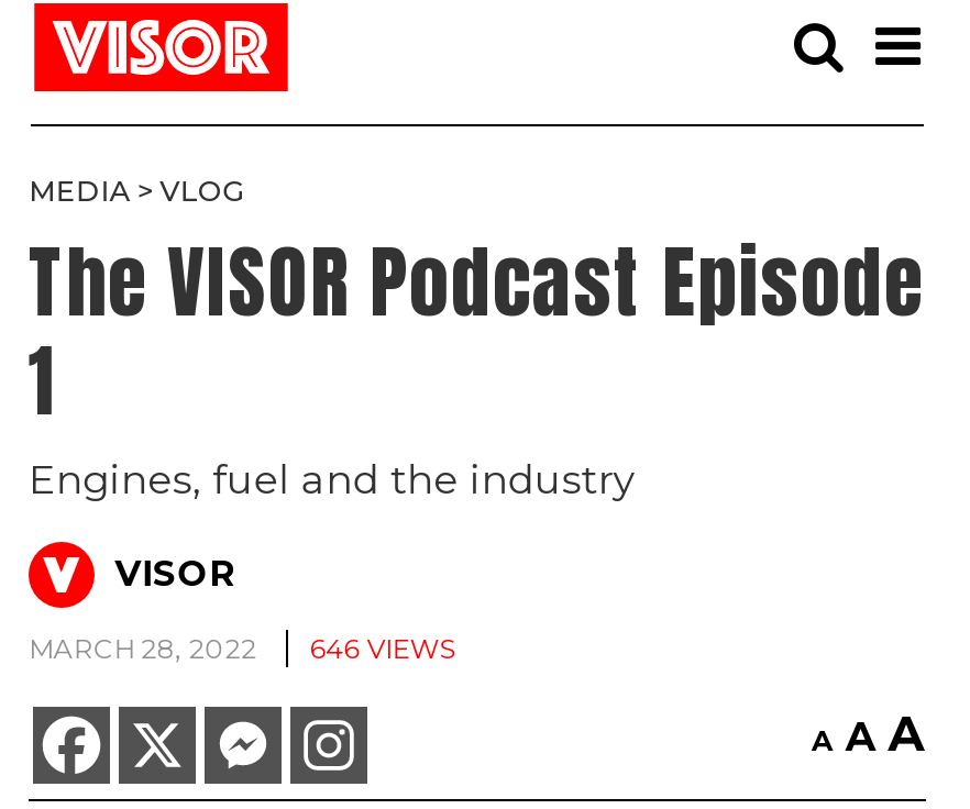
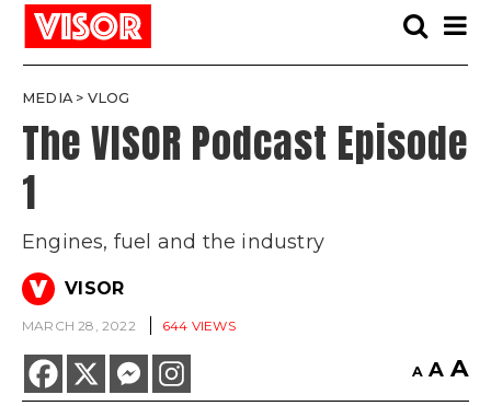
- MARCH 28, 2022 646 VIEWS
+ MARCH 28, 2022 644 VIEWS
